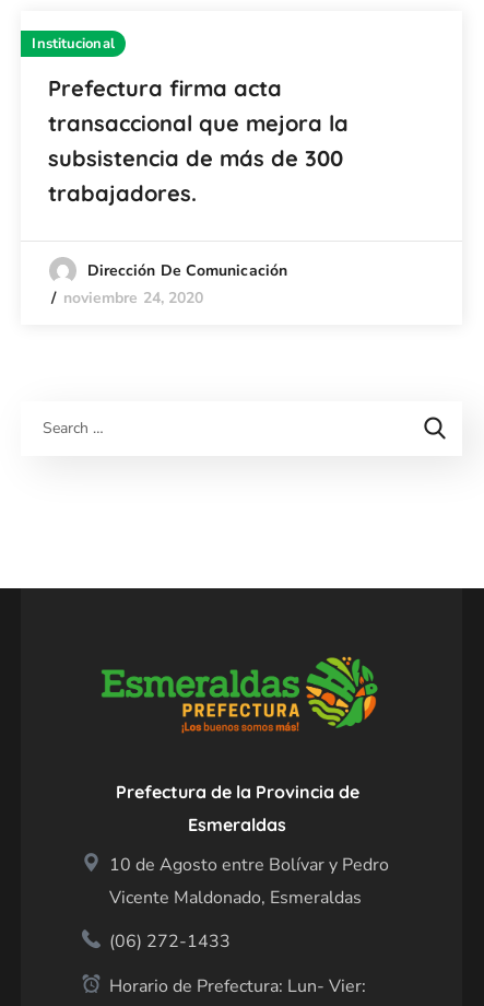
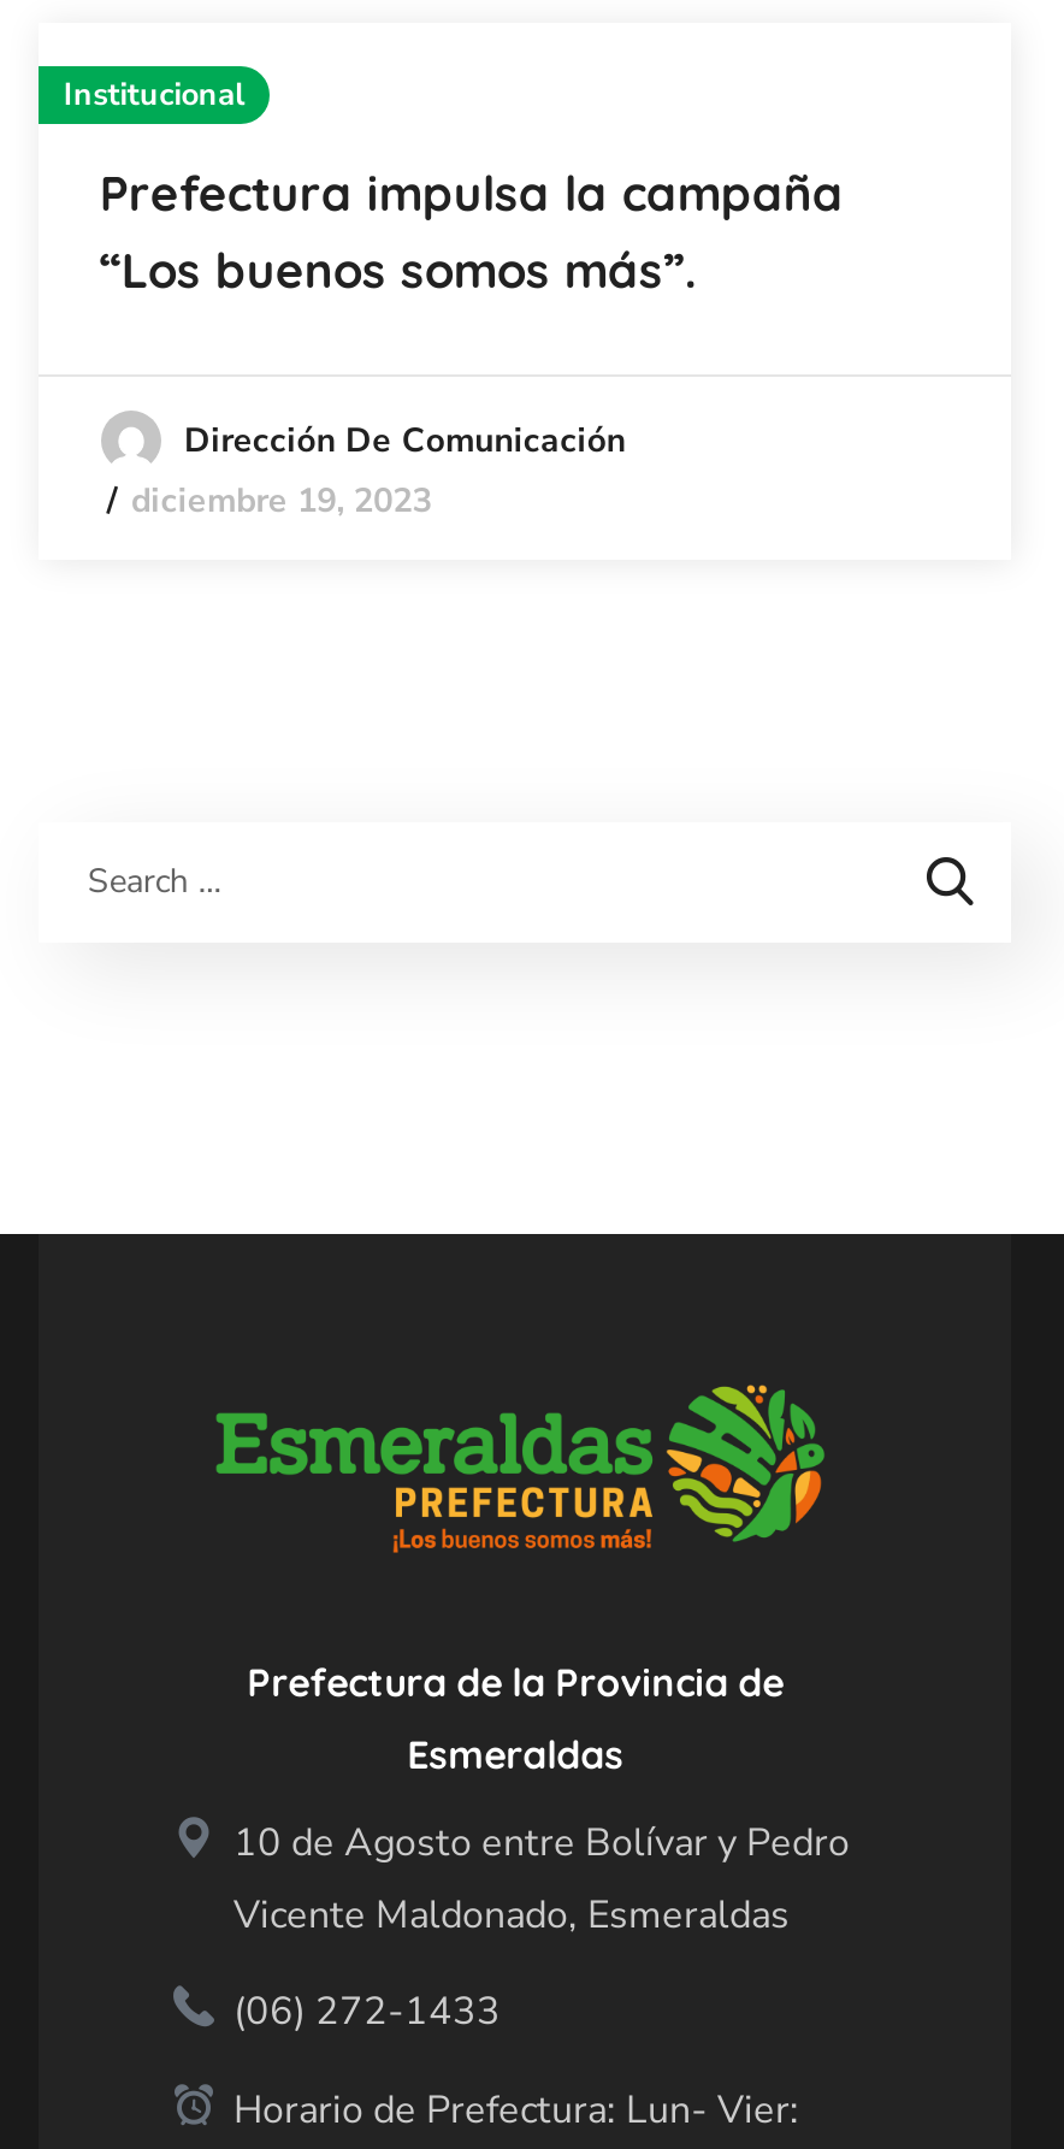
- Prefectura firma acta
- transaccional que mejora la
- subsistencia de más de 300
- trabajadores.
+ Prefectura impulsa la campaña
+ “Los buenos somos más”.

moved up: Dirección De Comunicación

- noviembre 24, 2020
+ diciembre 19, 2023
